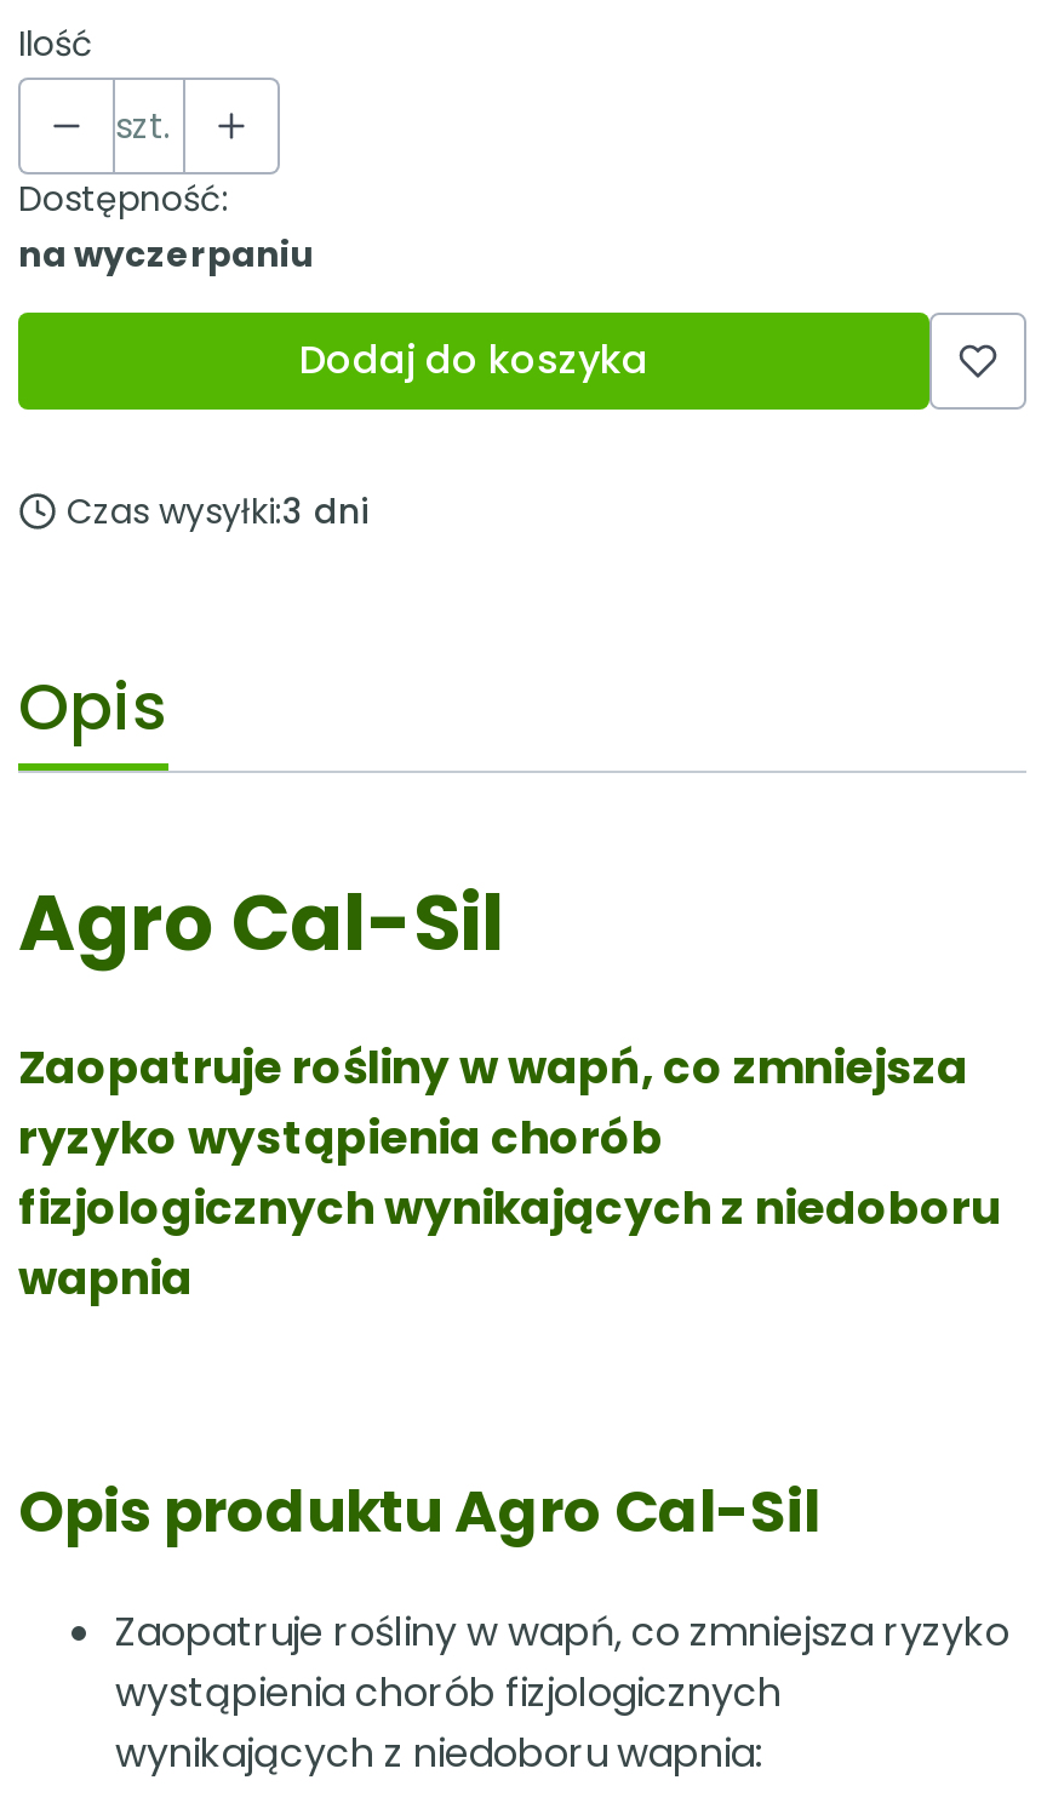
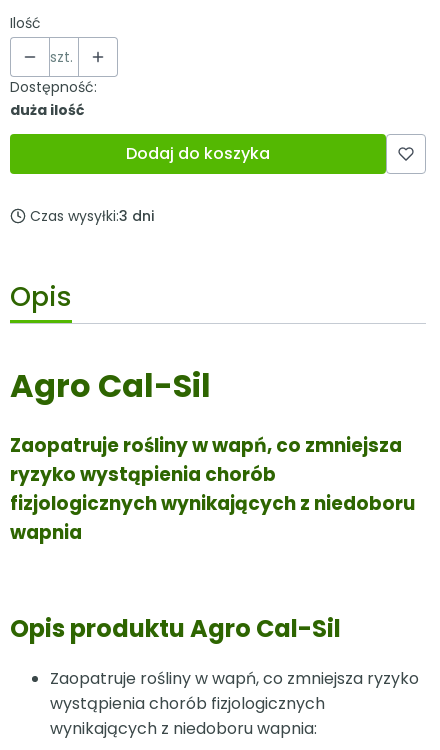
- na wyczerpaniu
+ duża ilość
